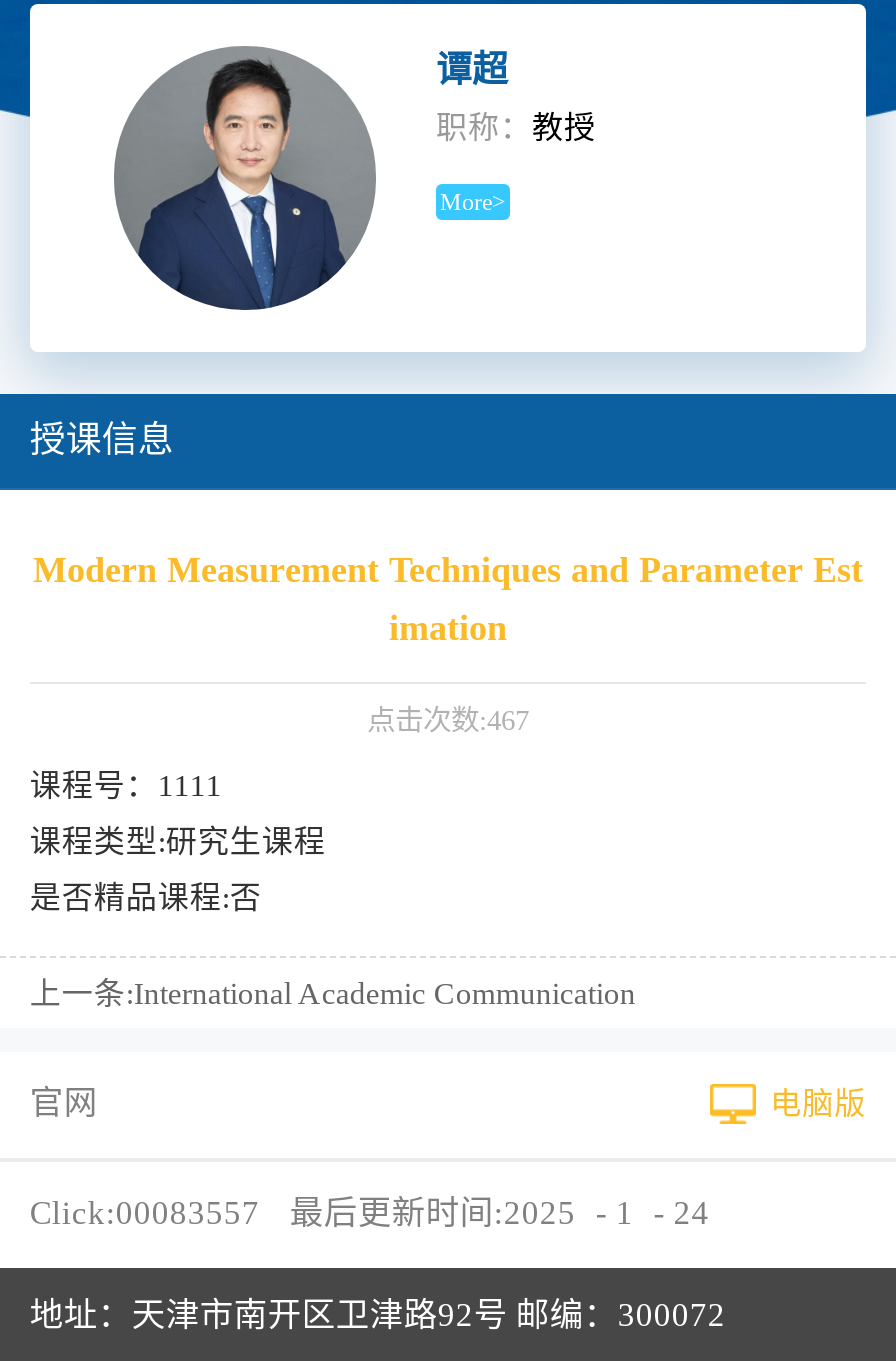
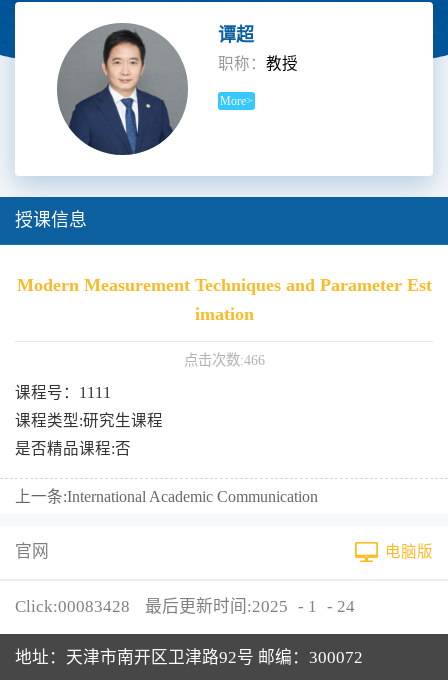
- 点击次数:467
+ 点击次数:466

- Click:00083557 最后更新时间:2025 - 1 - 24
+ Click:00083428 最后更新时间:2025 - 1 - 24
